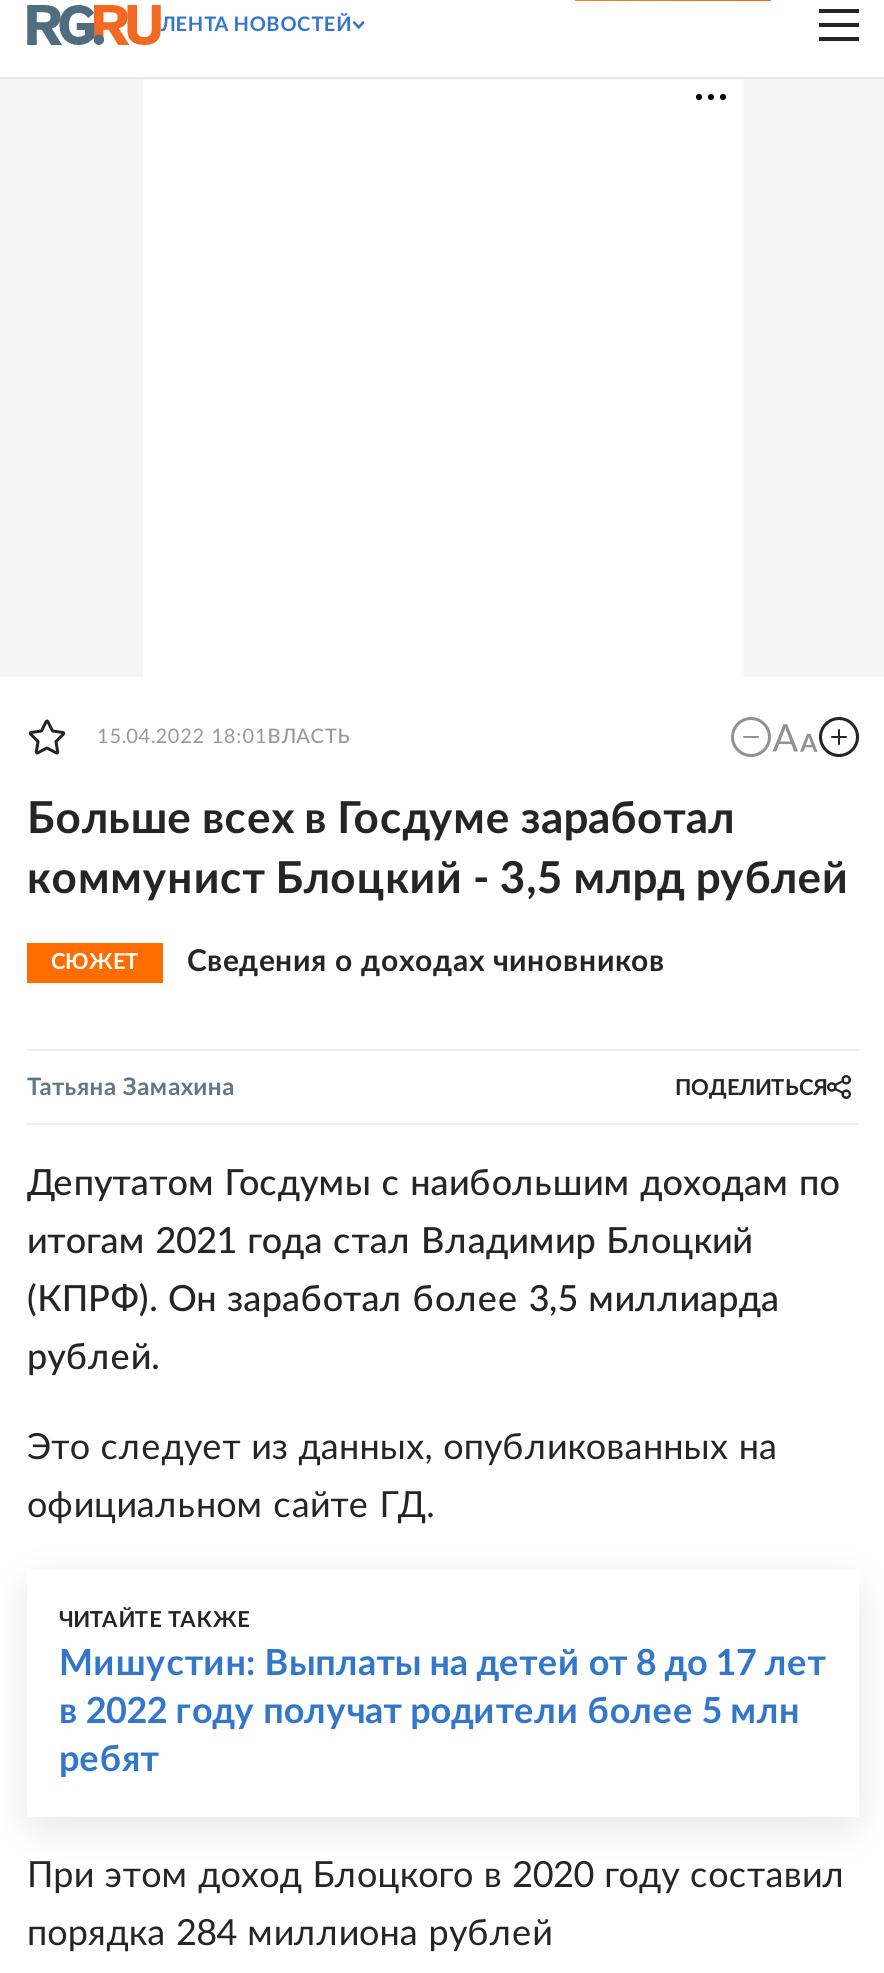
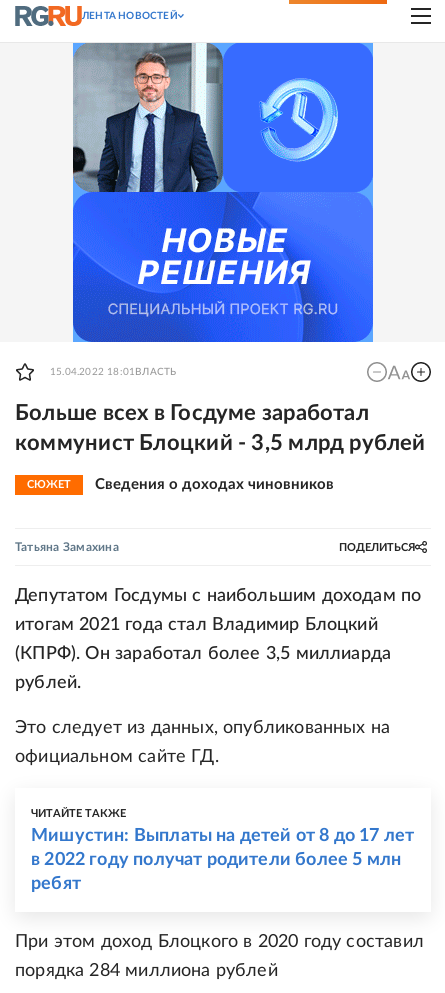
+ [image]
